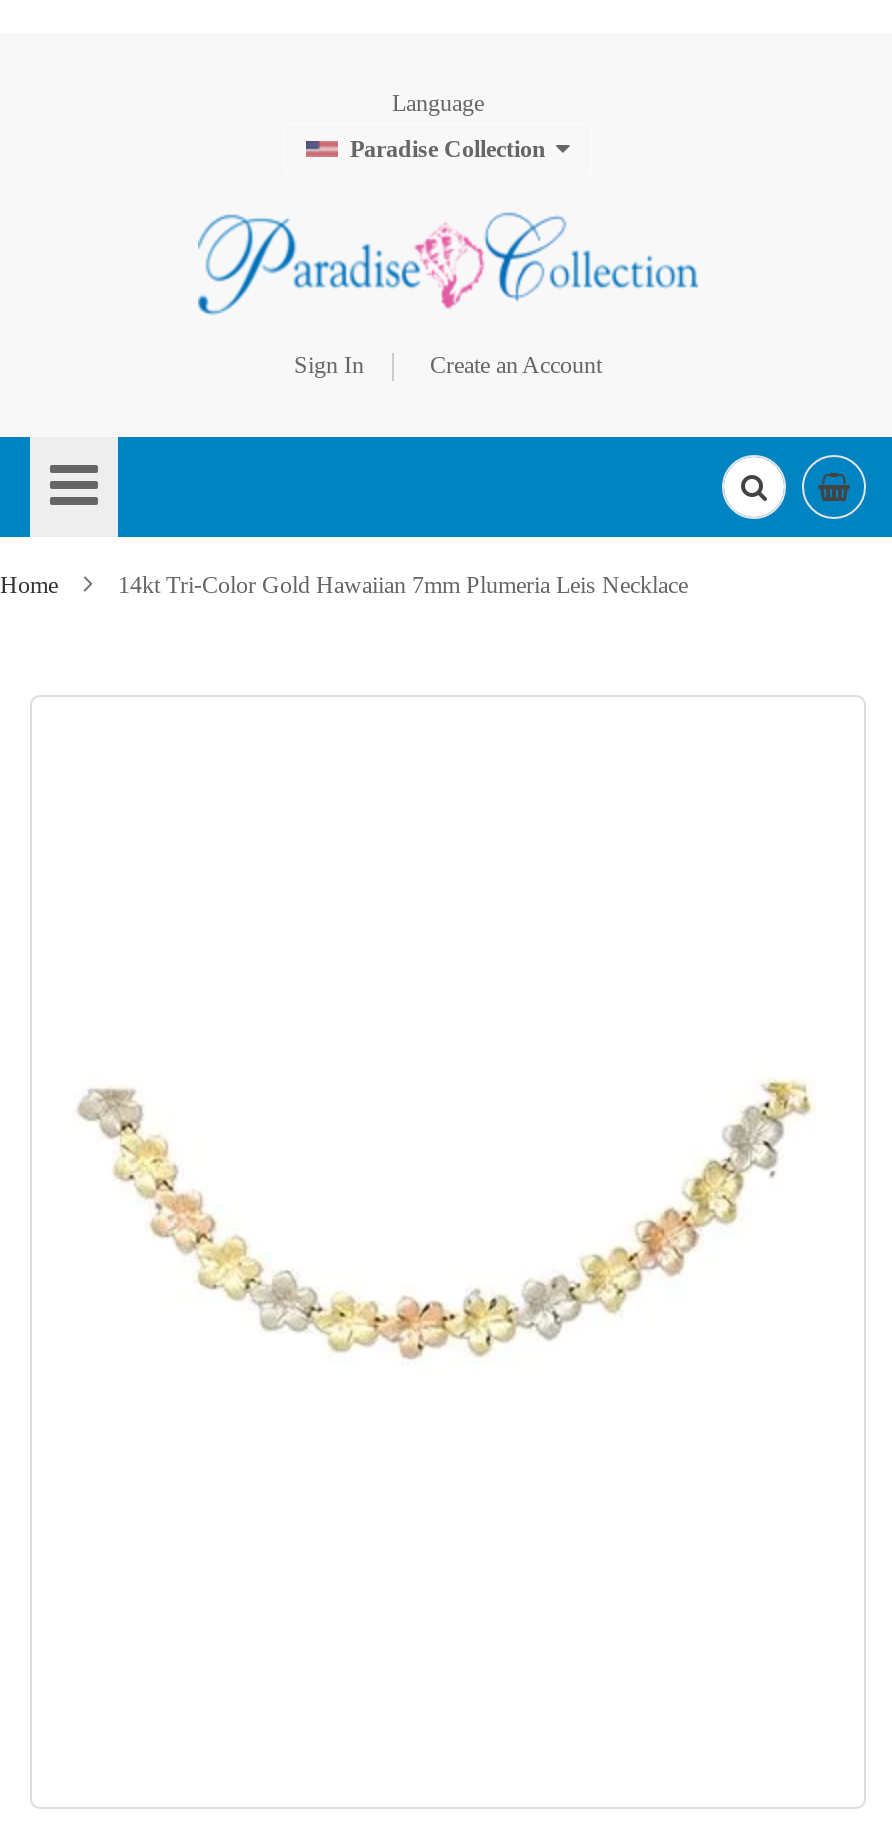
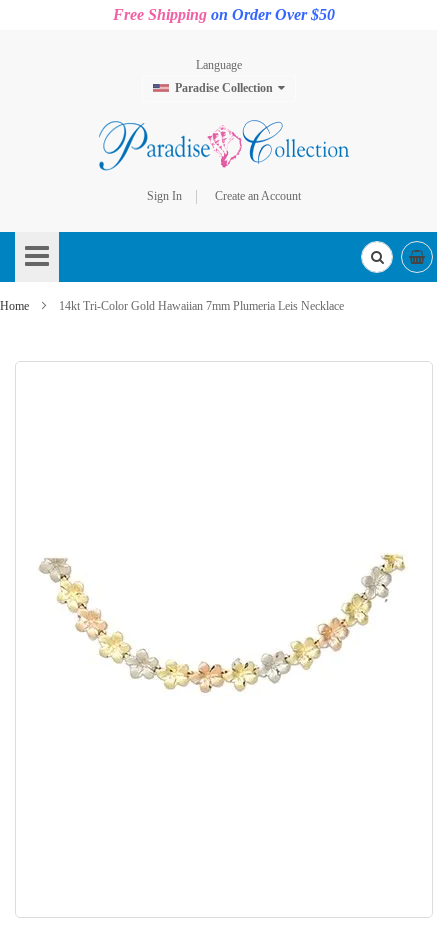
+ Free Shipping on Order Over $50
